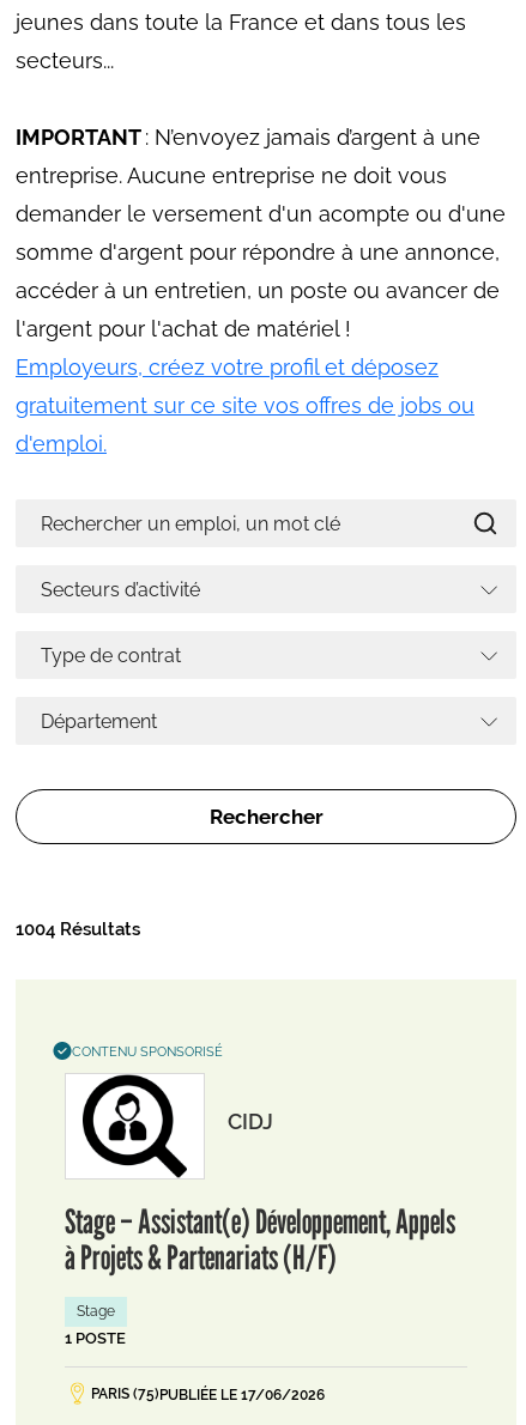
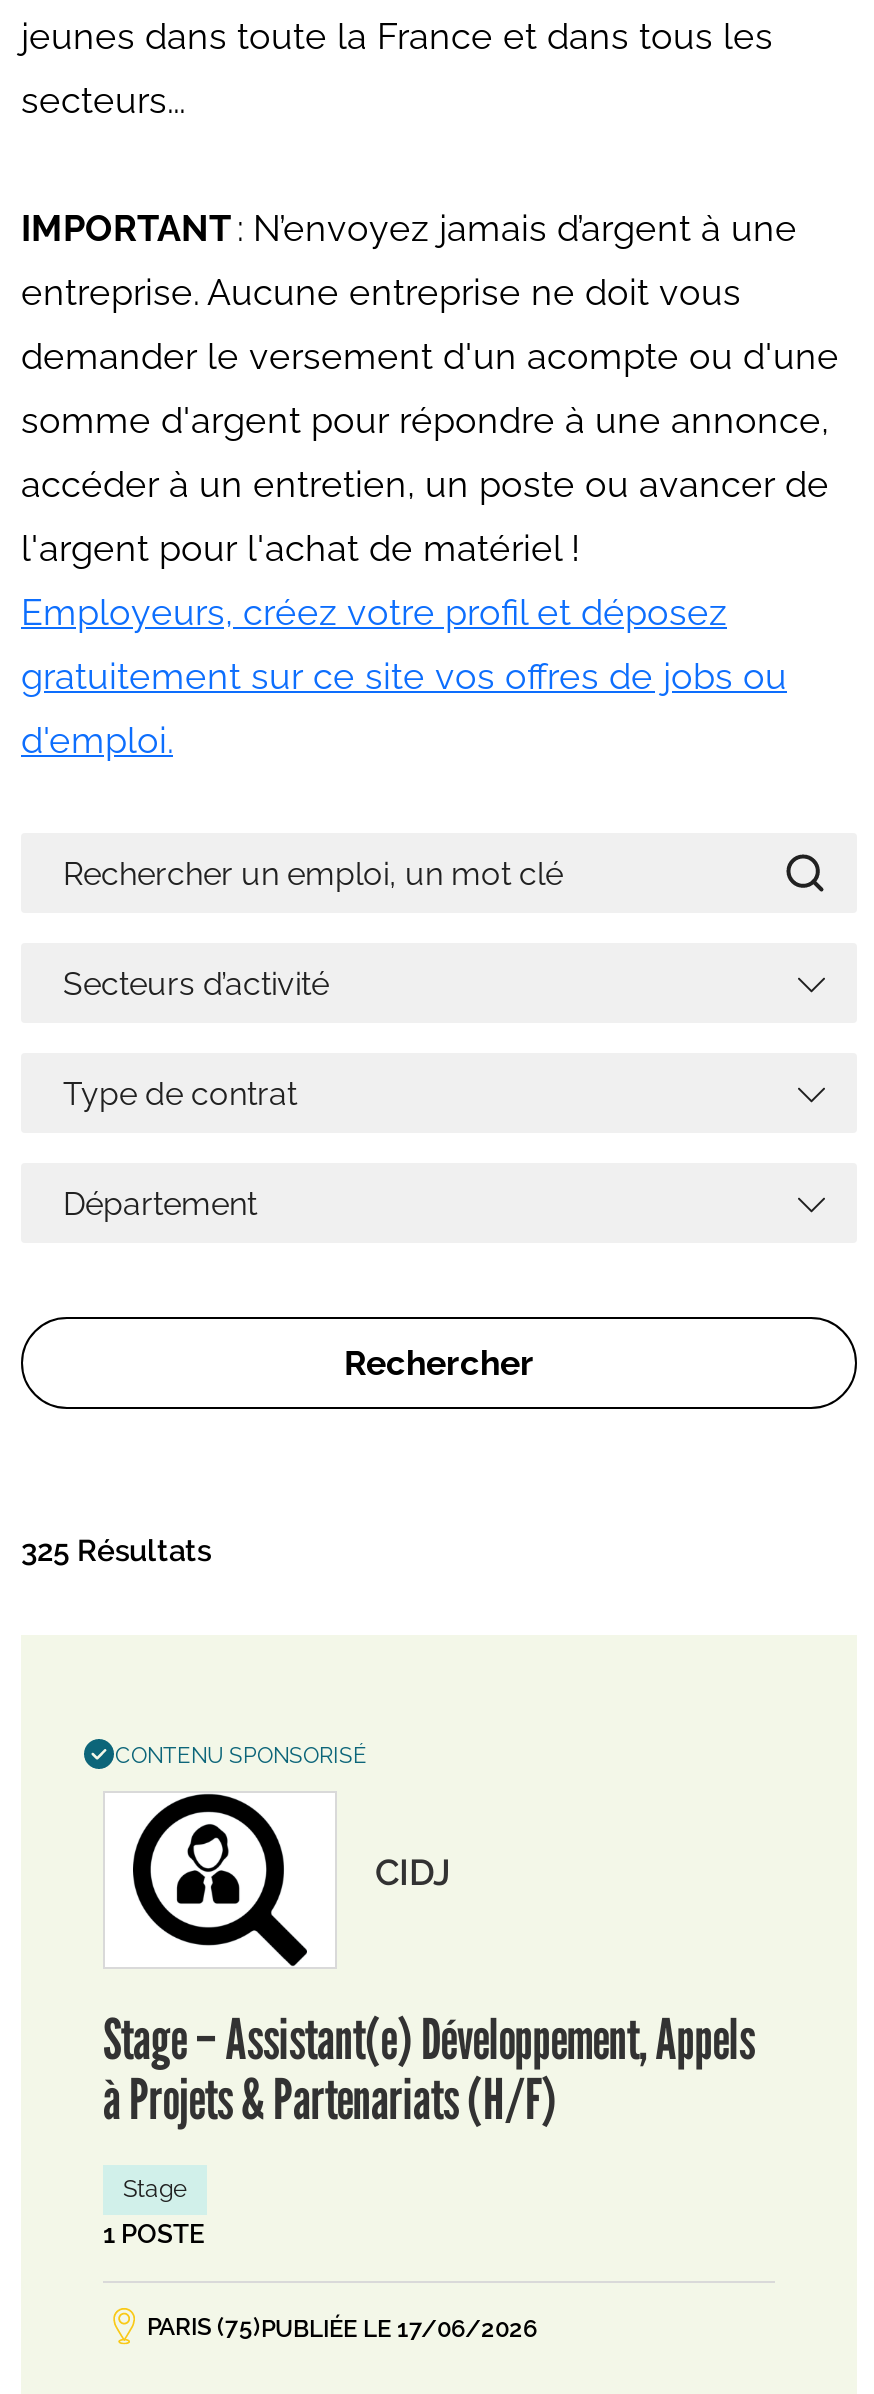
- 1004 Résultats
+ 325 Résultats
